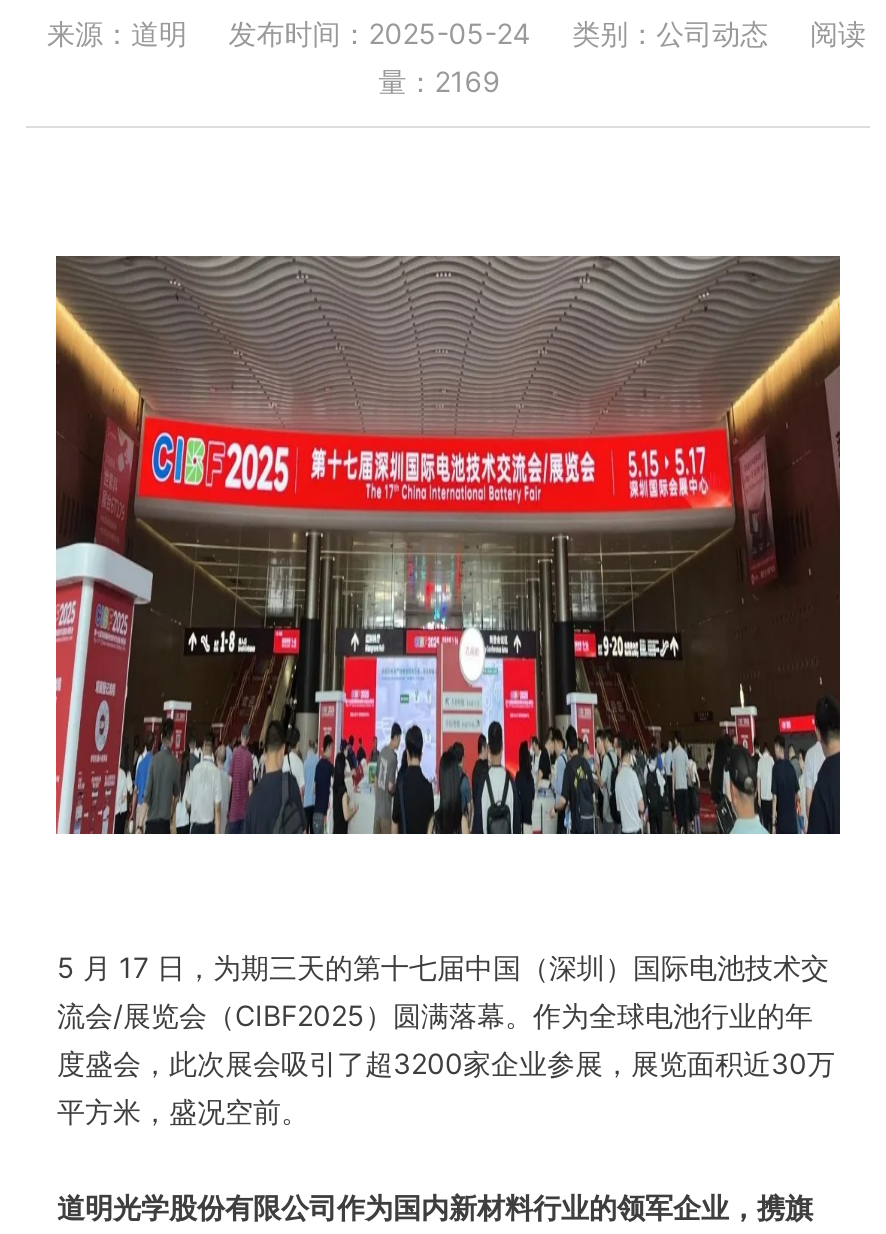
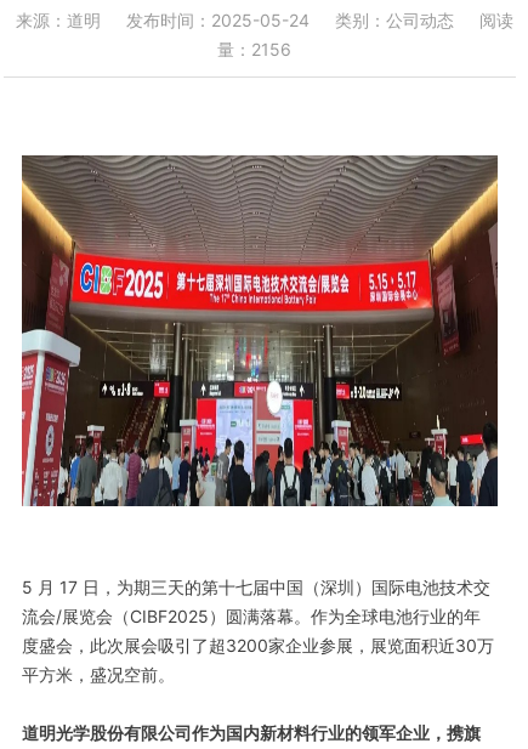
- 量：2169
+ 量：2156
